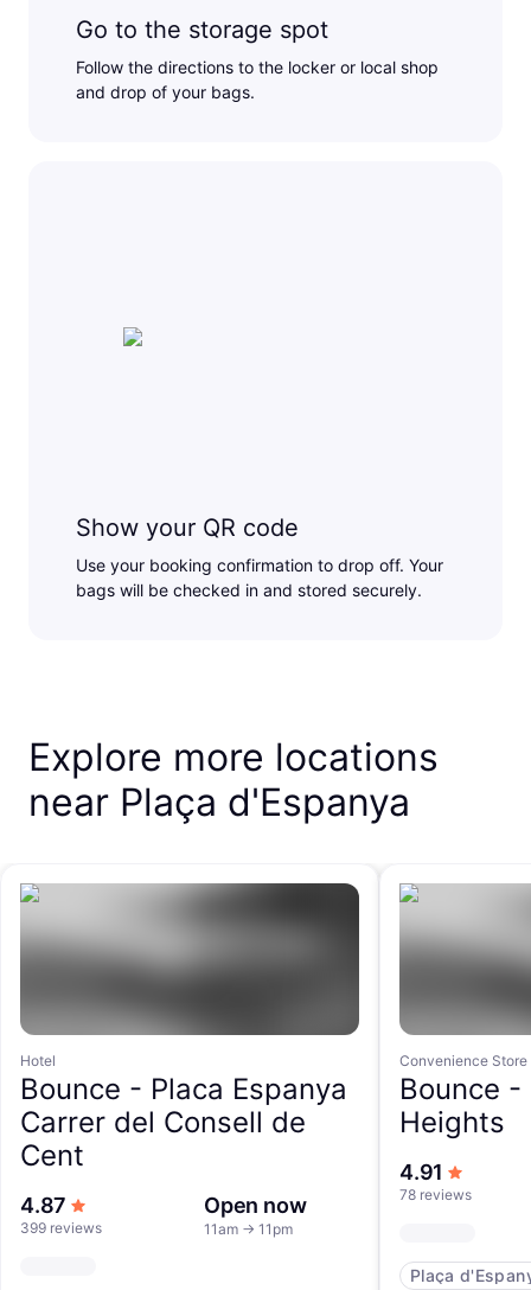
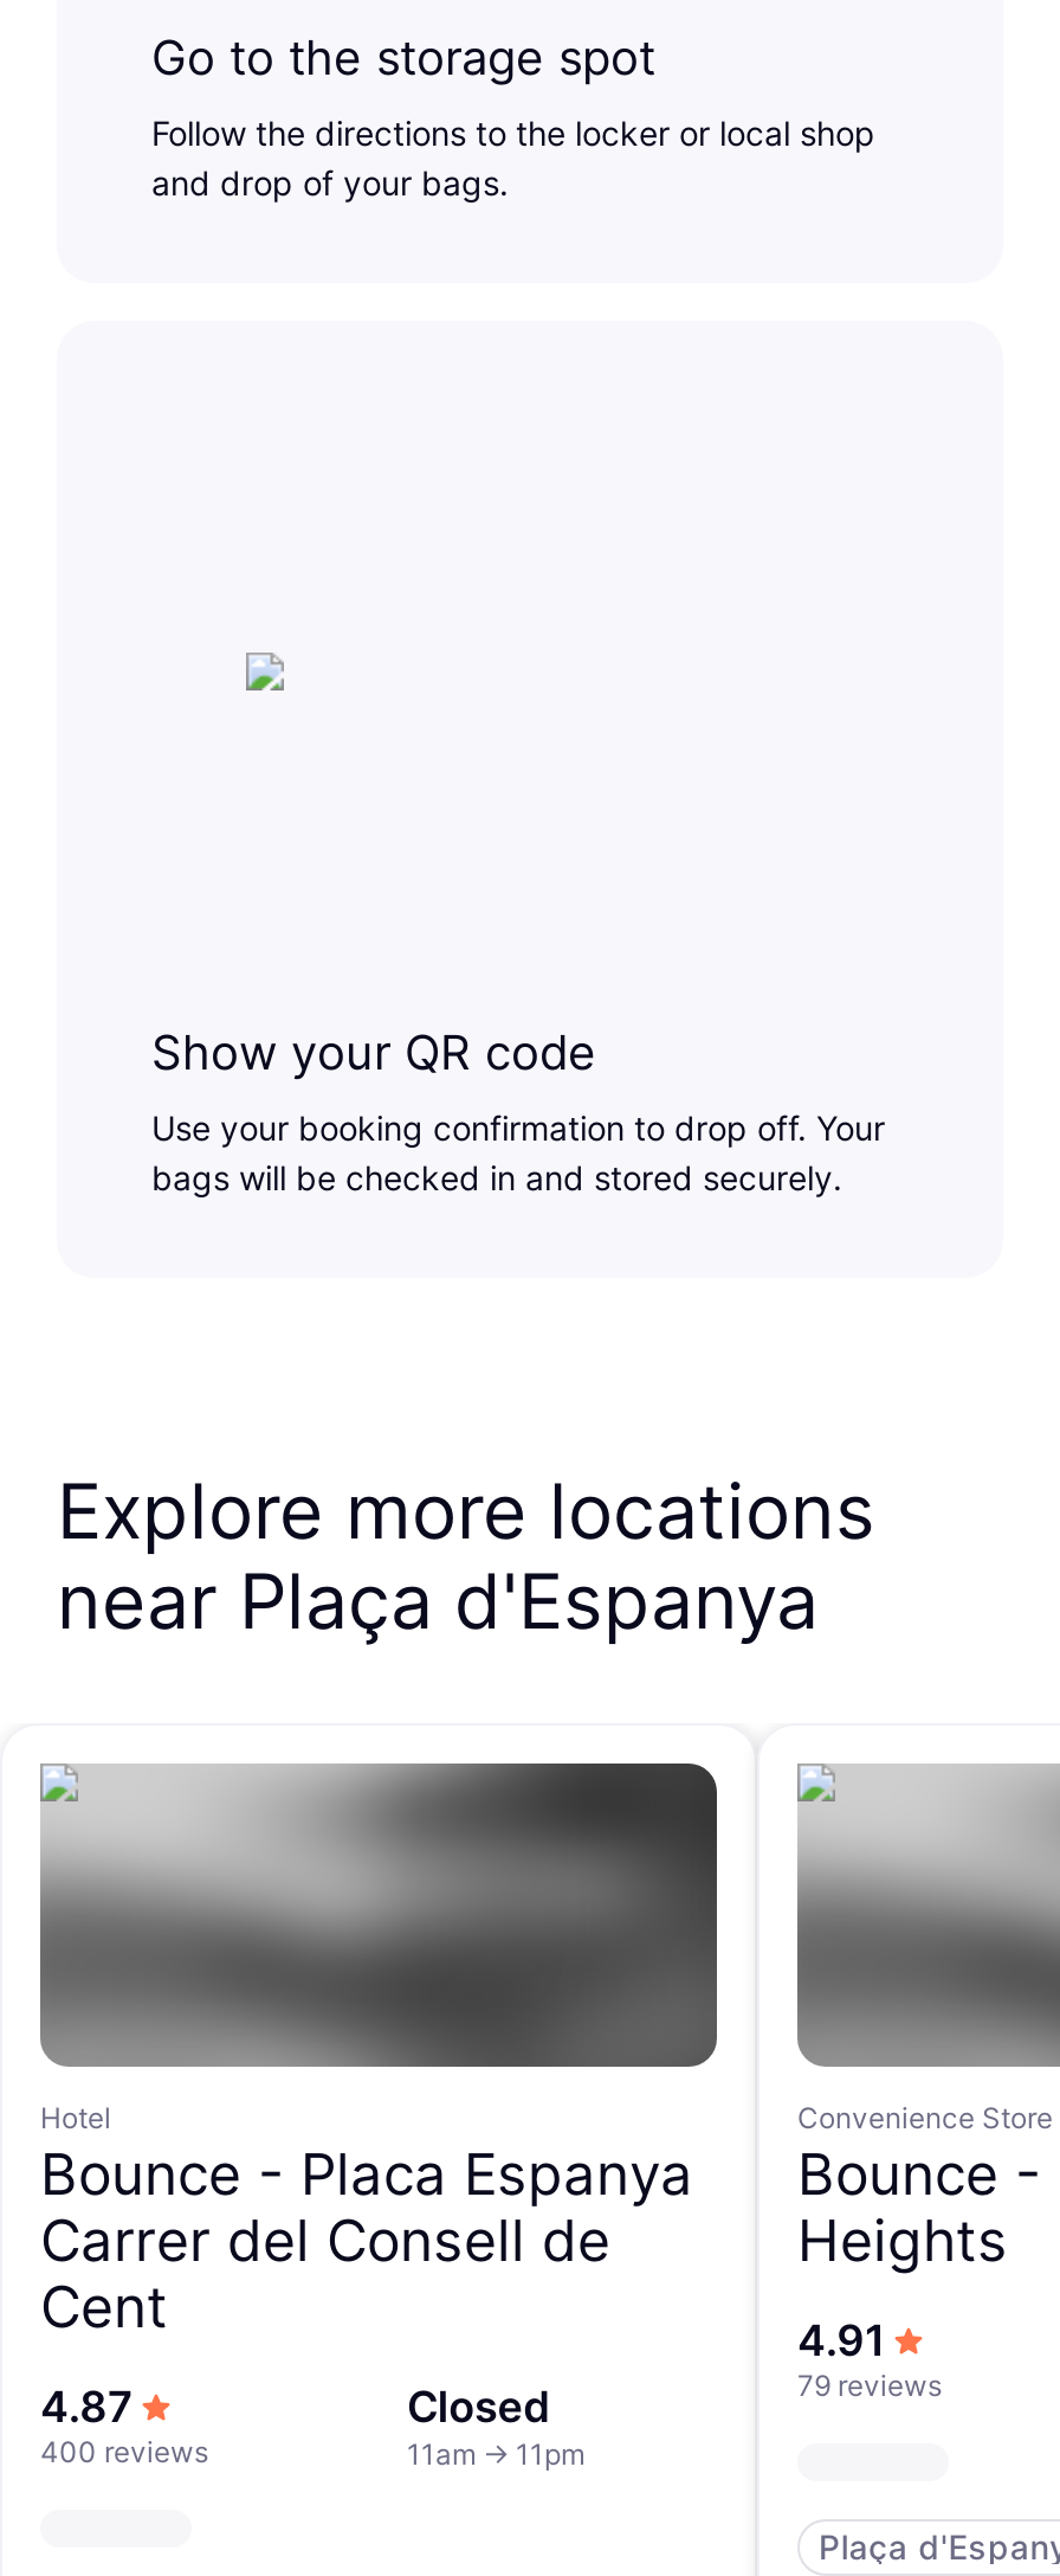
- 78 reviews
+ 79 reviews

- Open now
+ Closed

- 399 reviews
+ 400 reviews
